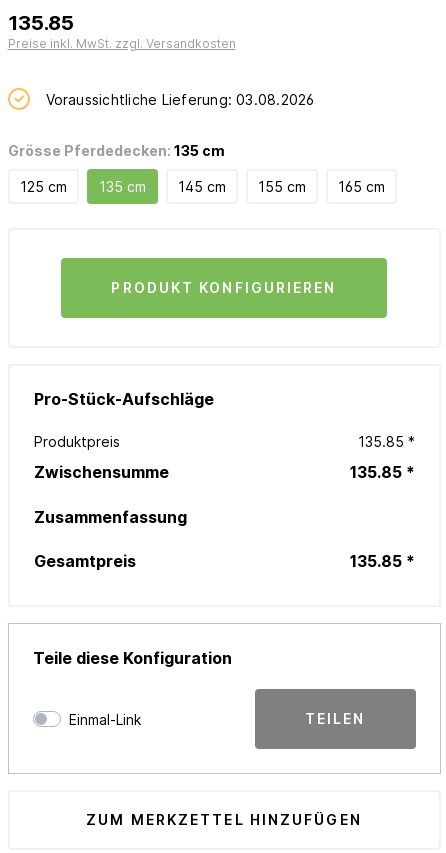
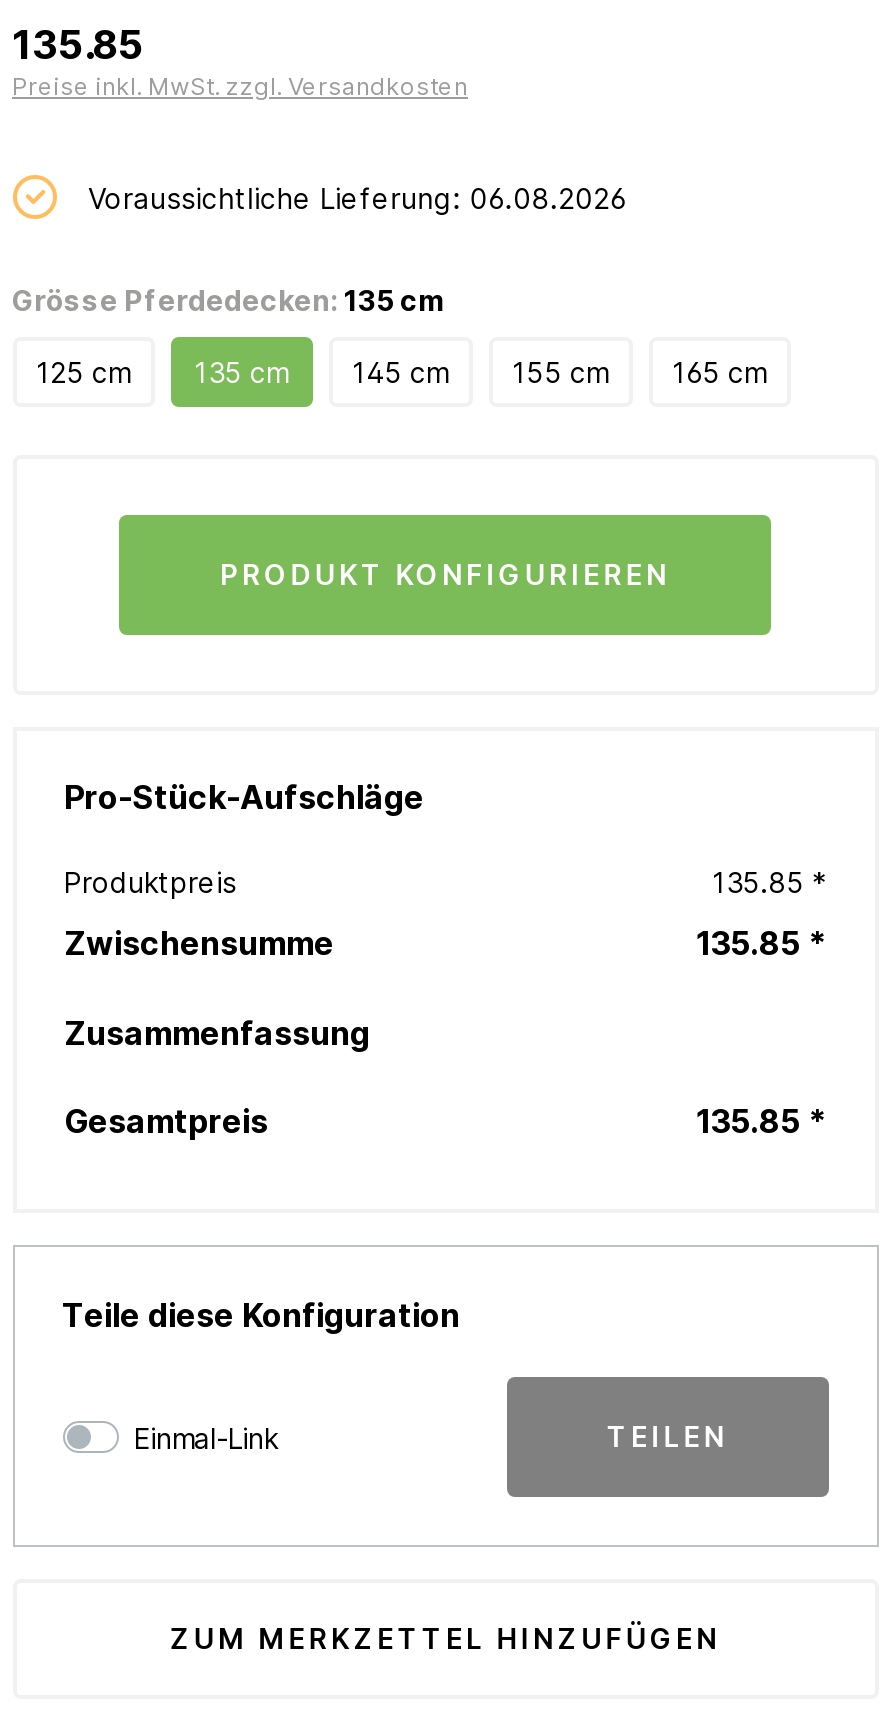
- Voraussichtliche Lieferung: 03.08.2026
+ Voraussichtliche Lieferung: 06.08.2026
